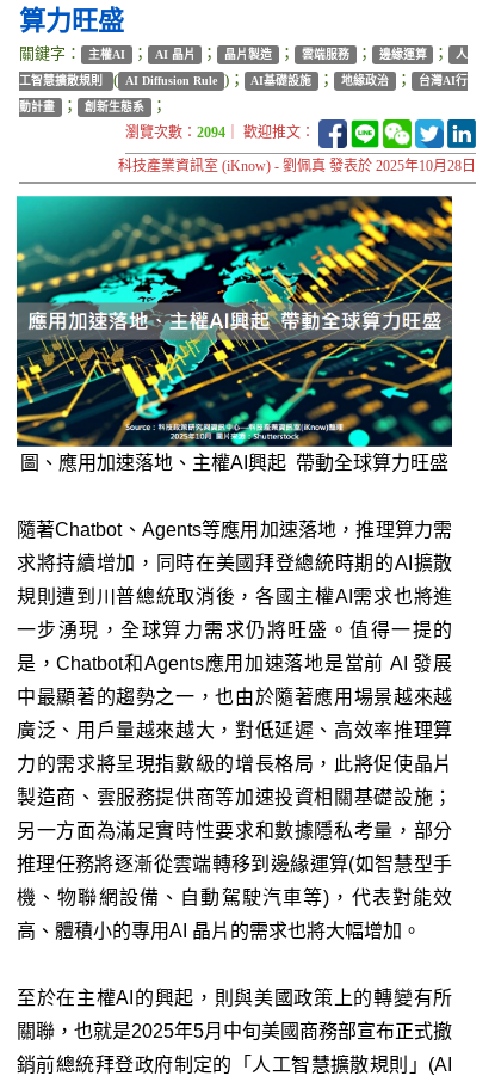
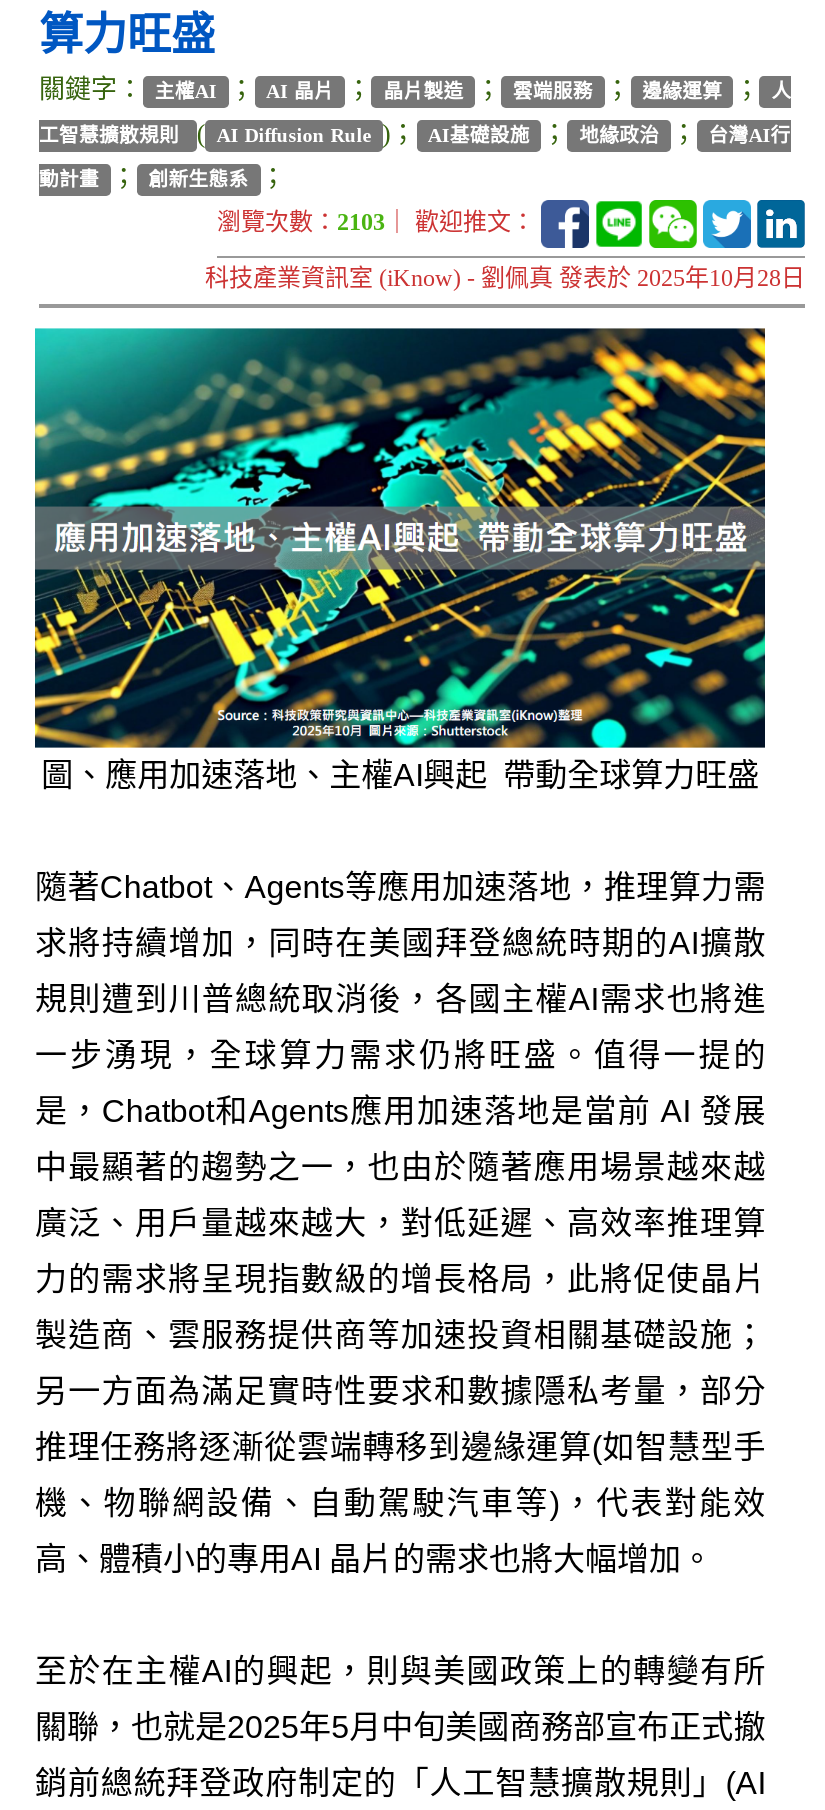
- 瀏覽次數：2094｜ 歡迎推文：
+ 瀏覽次數：2103｜ 歡迎推文：
